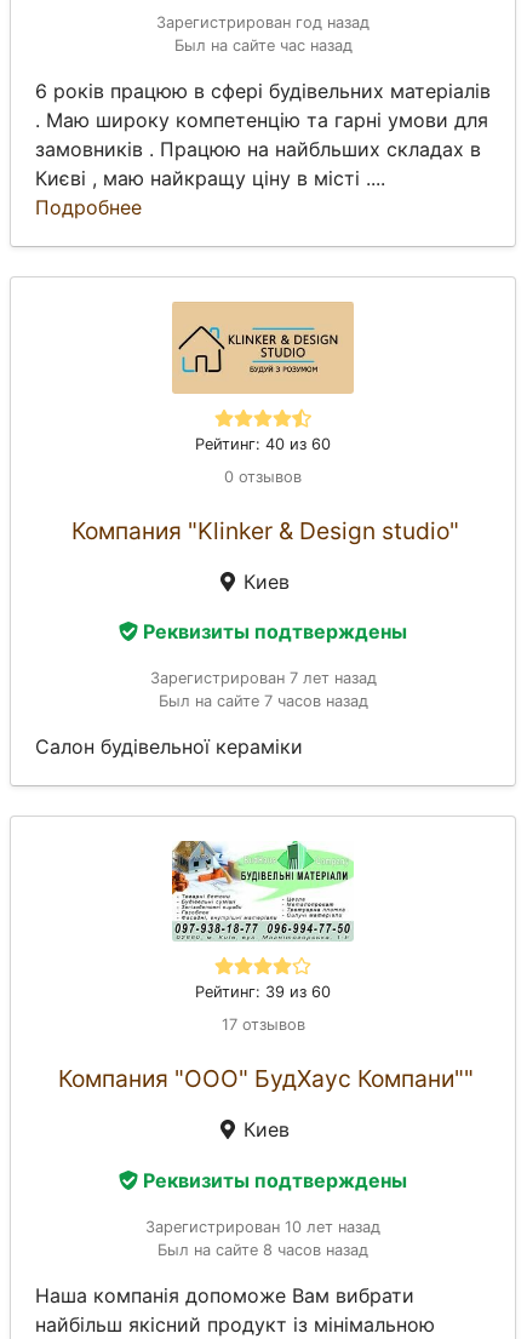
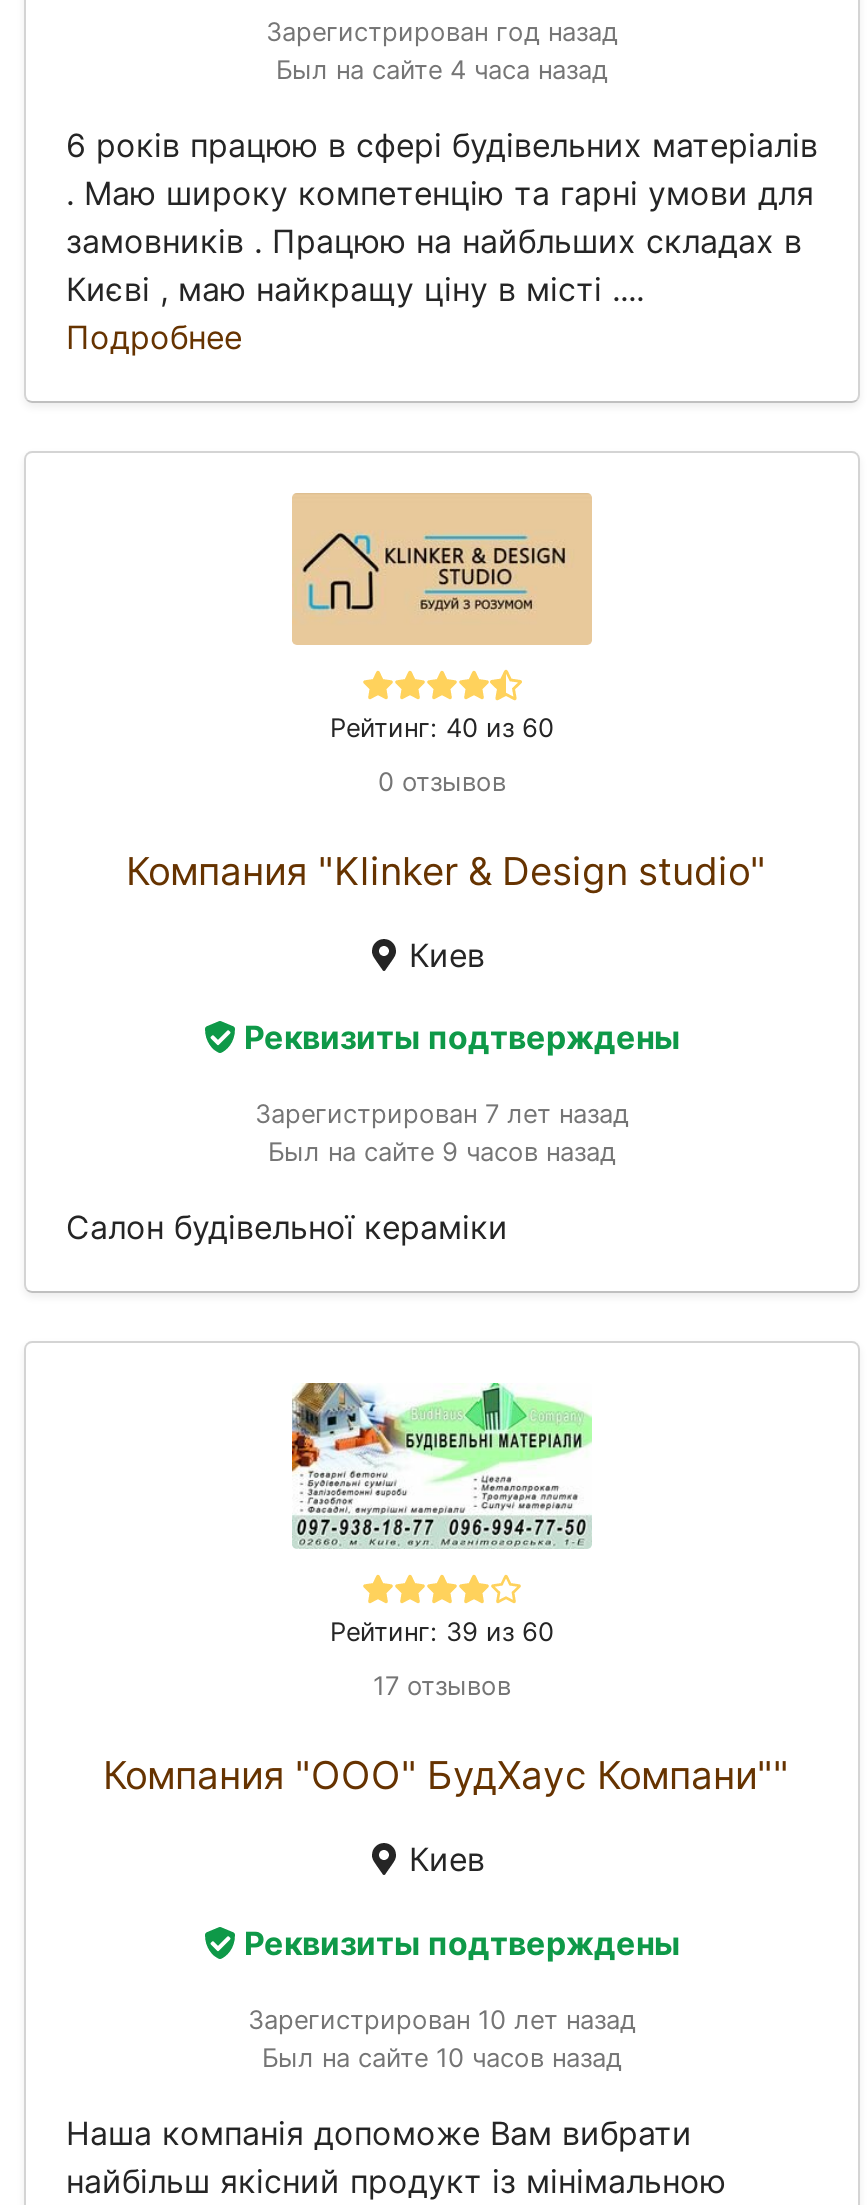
- Был на сайте час назад
+ Был на сайте 4 часа назад

- Был на сайте 7 часов назад
+ Был на сайте 9 часов назад

- Был на сайте 8 часов назад
+ Был на сайте 10 часов назад
